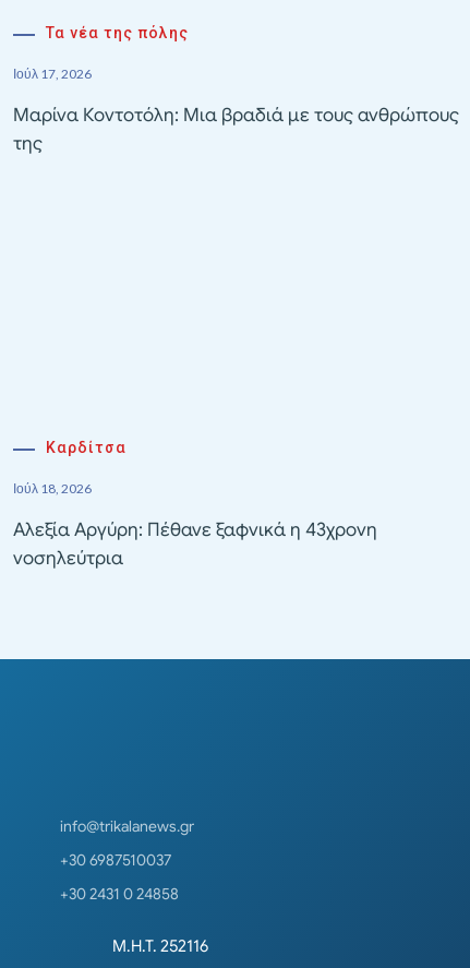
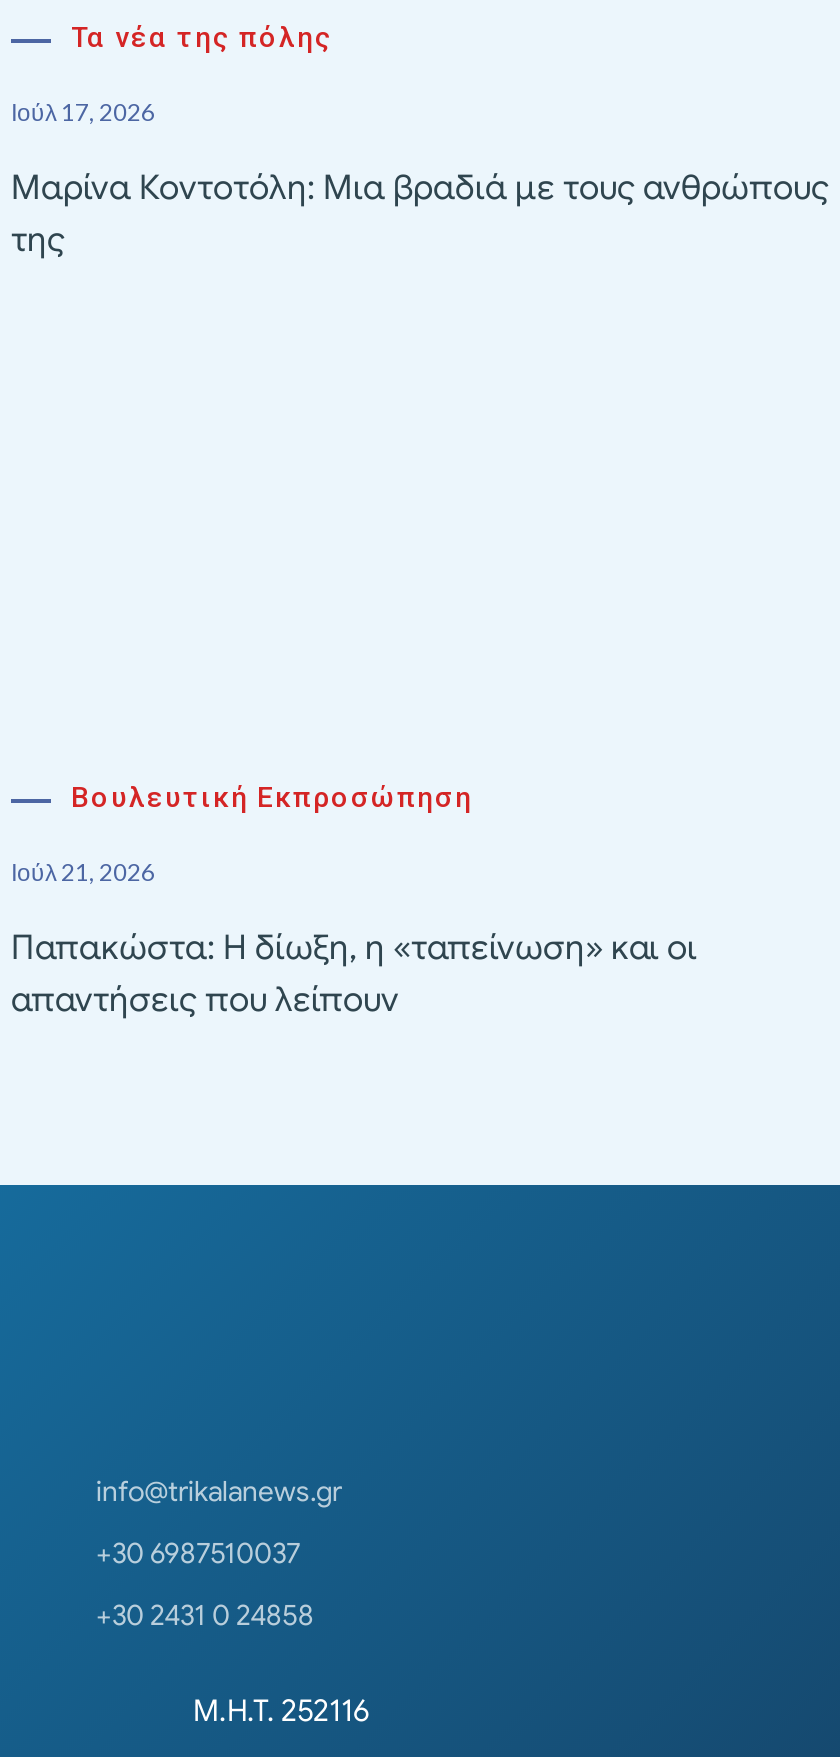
- Καρδίτσα
+ Βουλευτική Εκπροσώπηση

- Ιούλ 18, 2026
+ Ιούλ 21, 2026

- Αλεξία Αργύρη: Πέθανε ξαφνικά η 43χρονη
- νοσηλεύτρια
+ Παπακώστα: Η δίωξη, η «ταπείνωση» και οι
+ απαντήσεις που λείπουν
